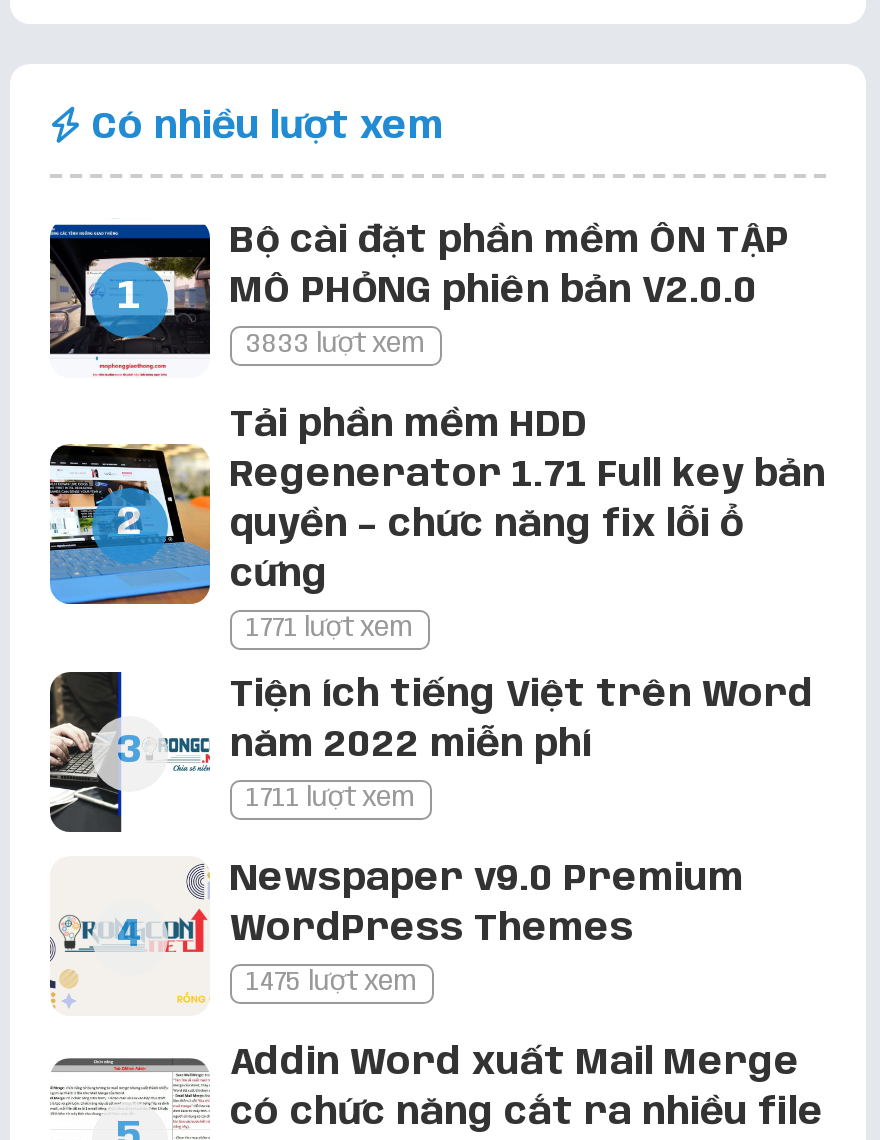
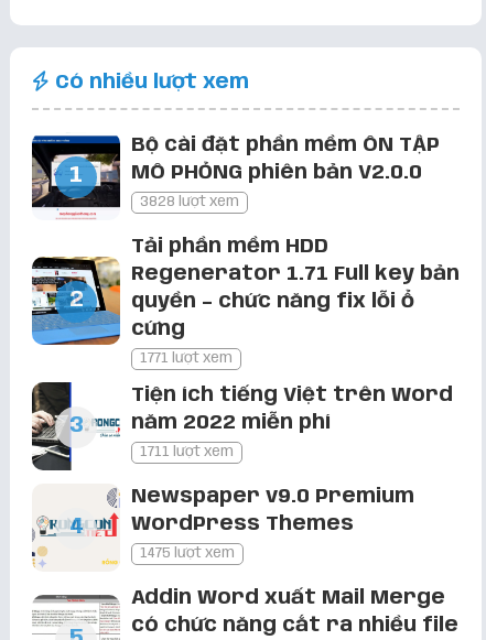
- 3833 lượt xem
+ 3828 lượt xem
